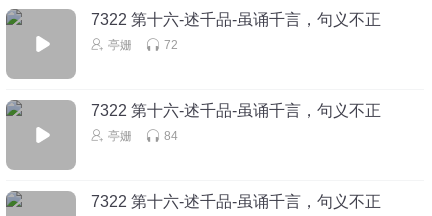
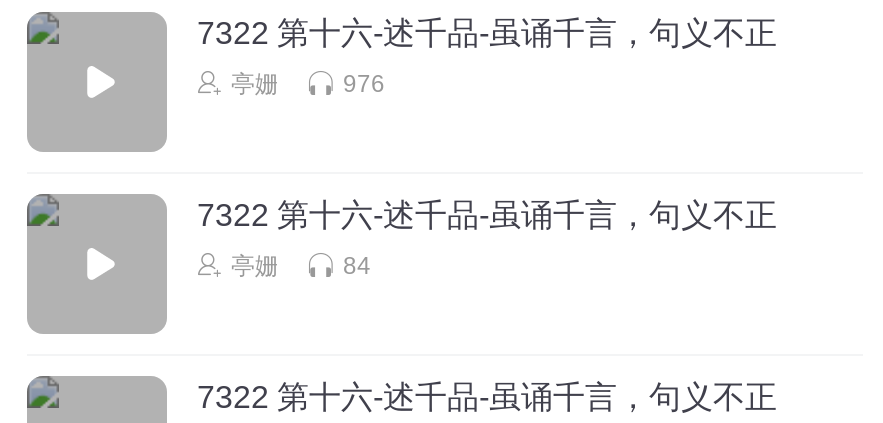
- 72
+ 976
